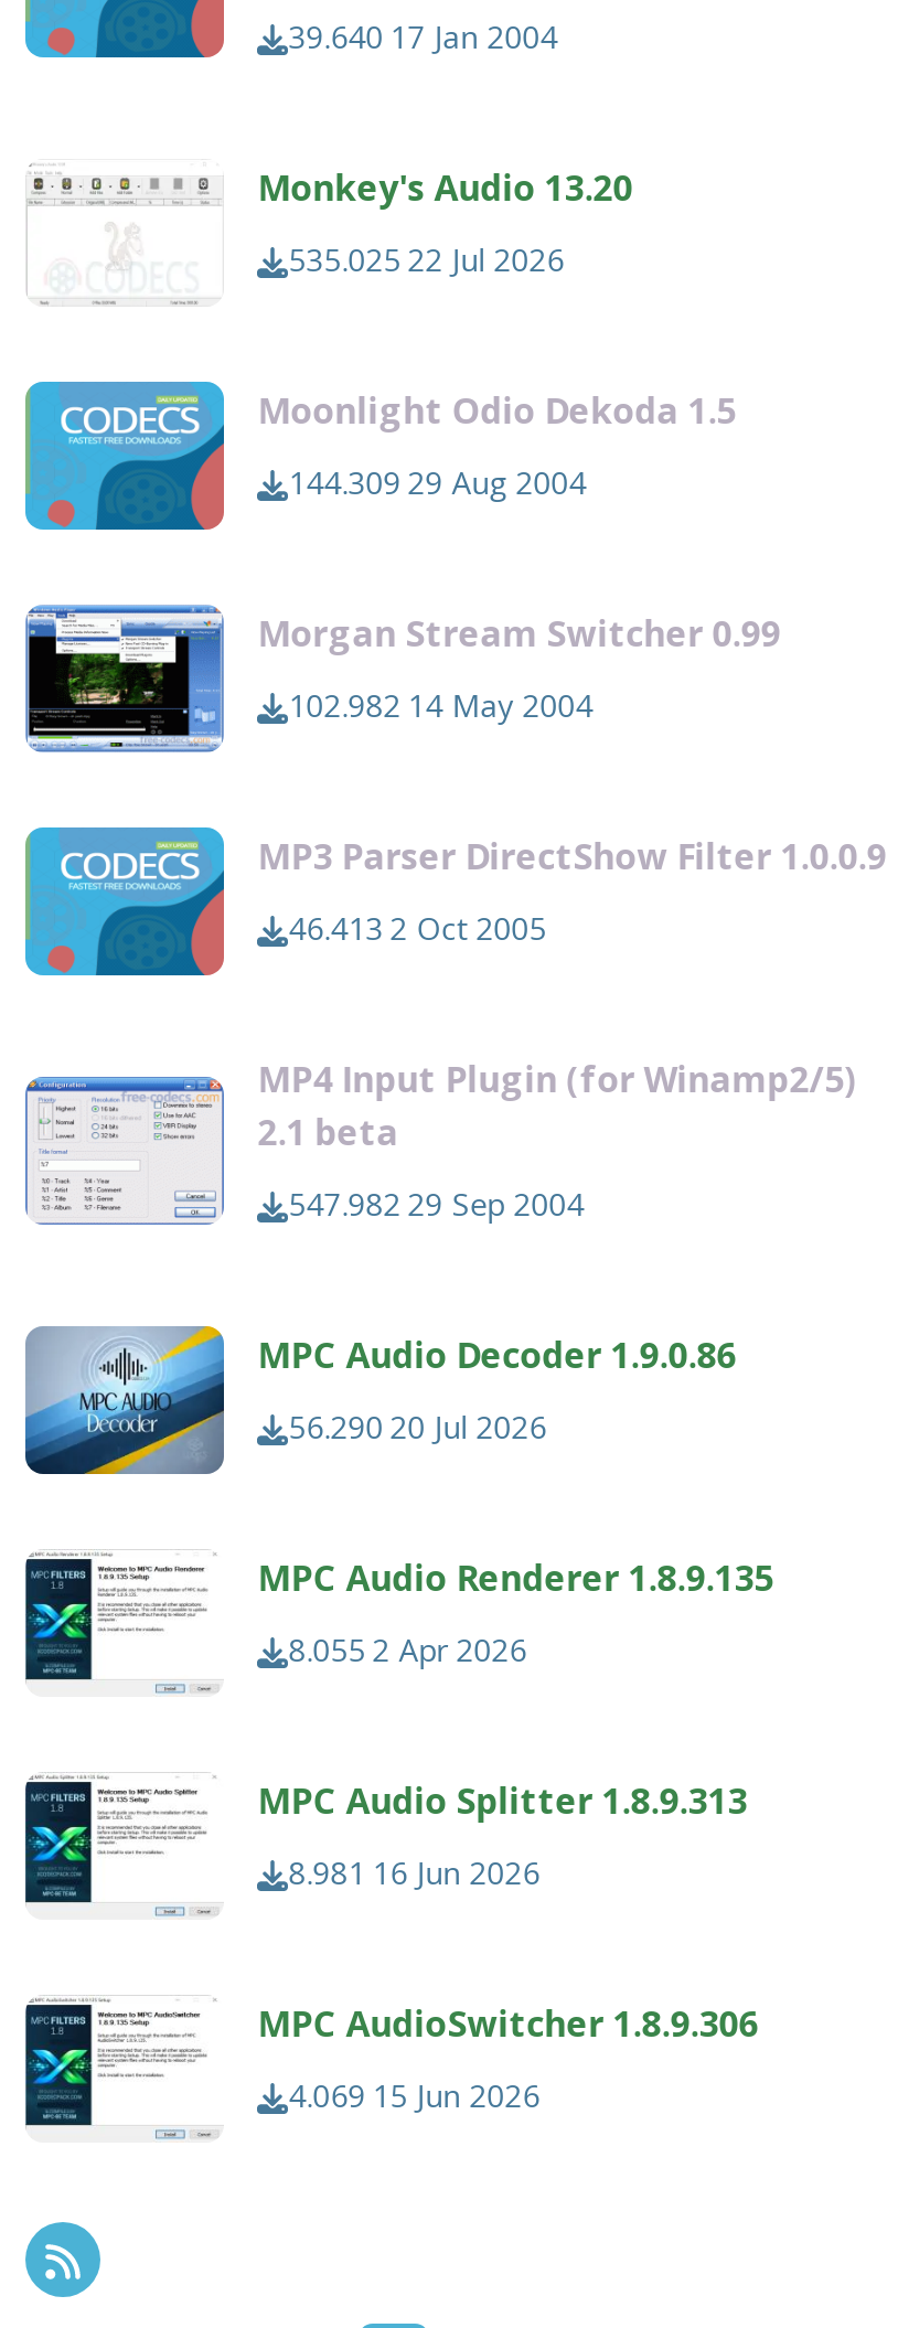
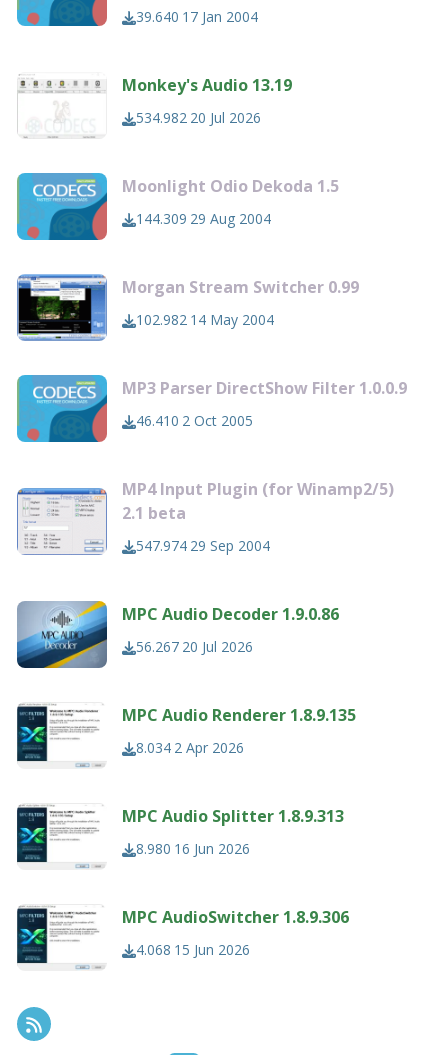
- Monkey's Audio 13.20
+ Monkey's Audio 13.19

- 535.025 22 Jul 2026
+ 534.982 20 Jul 2026

- 46.413 2 Oct 2005
+ 46.410 2 Oct 2005

- 547.982 29 Sep 2004
+ 547.974 29 Sep 2004

- 56.290 20 Jul 2026
+ 56.267 20 Jul 2026

- 8.055 2 Apr 2026
+ 8.034 2 Apr 2026

- 8.981 16 Jun 2026
+ 8.980 16 Jun 2026

- 4.069 15 Jun 2026
+ 4.068 15 Jun 2026
